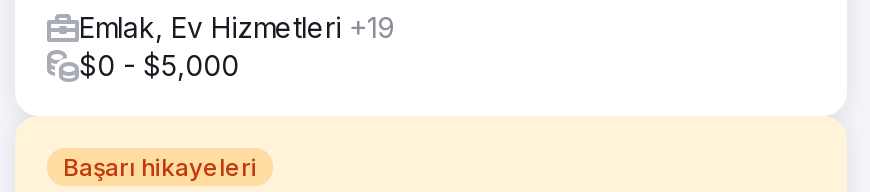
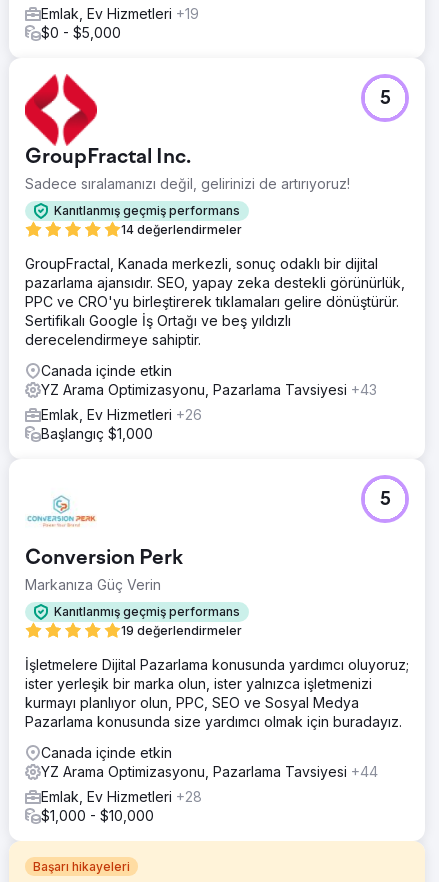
+ [image]
+ GroupFractal Inc.
+ Sadece sıralamanızı değil, gelirinizi de artırıyoruz!
+ Kanıtlanmış geçmiş performans
+ 14 değerlendirmeler

+ [image]
+ GroupFractal, Kanada merkezli, sonuç odaklı bir dijital
+ pazarlama ajansıdır. SEO, yapay zeka destekli görünürlük,
+ PPC ve CRO'yu birleştirerek tıklamaları gelire dönüştürür.
+ Sertifikalı Google İş Ortağı ve beş yıldızlı
+ derecelendirmeye sahiptir.
+ Canada içinde etkin
+ YZ Arama Optimizasyonu, Pazarlama Tavsiyesi +43
+ Emlak, Ev Hizmetleri +26
+ Başlangıç $1,000

+ [image]
+ Conversion Perk
+ Markanıza Güç Verin
+ Kanıtlanmış geçmiş performans
+ 19 değerlendirmeler

+ [image]
+ İşletmelere Dijital Pazarlama konusunda yardımcı oluyoruz;
+ ister yerleşik bir marka olun, ister yalnızca işletmenizi
+ kurmayı planlıyor olun, PPC, SEO ve Sosyal Medya
+ Pazarlama konusunda size yardımcı olmak için buradayız.
+ Canada içinde etkin
+ YZ Arama Optimizasyonu, Pazarlama Tavsiyesi +44
+ Emlak, Ev Hizmetleri +28
+ $1,000 - $10,000

+ 5

+ 5
